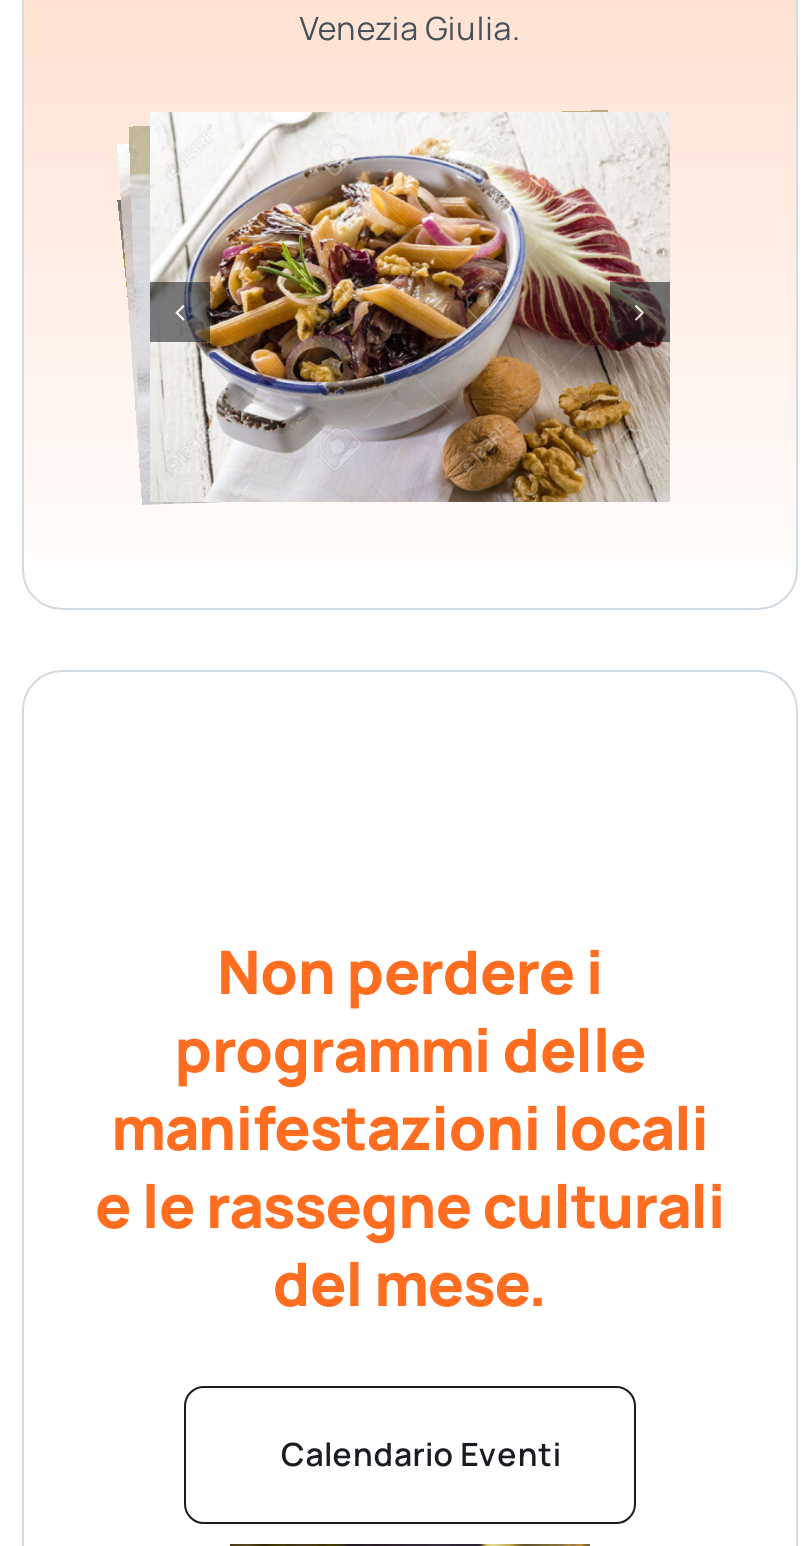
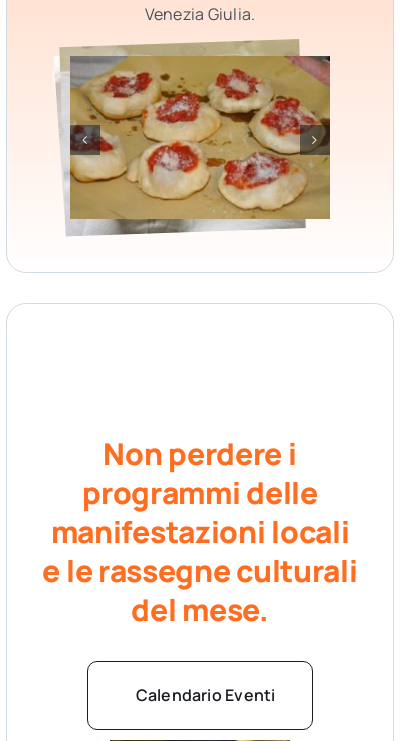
- [image]
+ [image]
